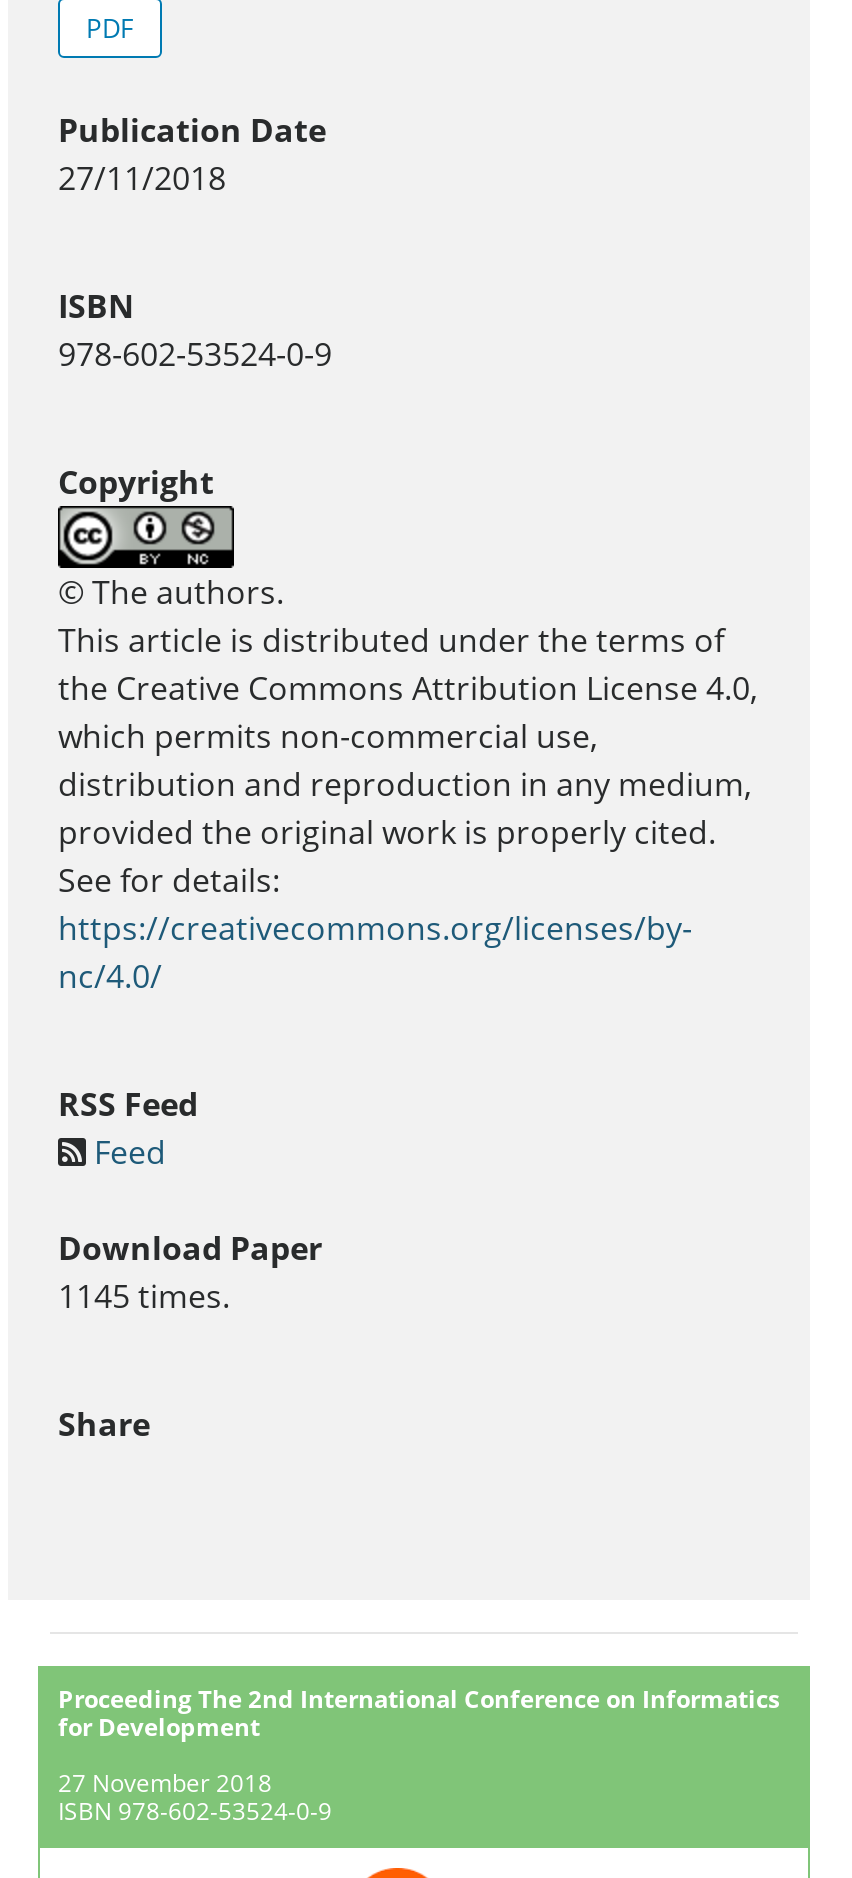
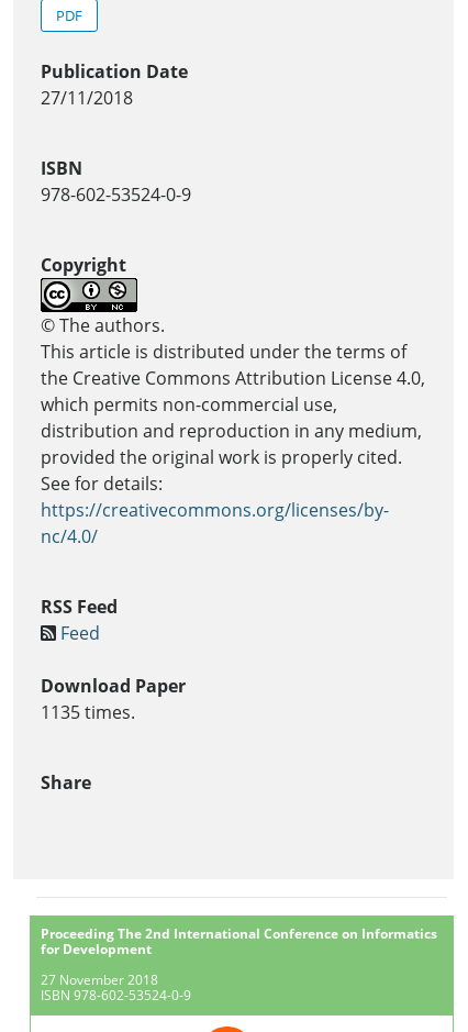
- 1145 times.
+ 1135 times.
